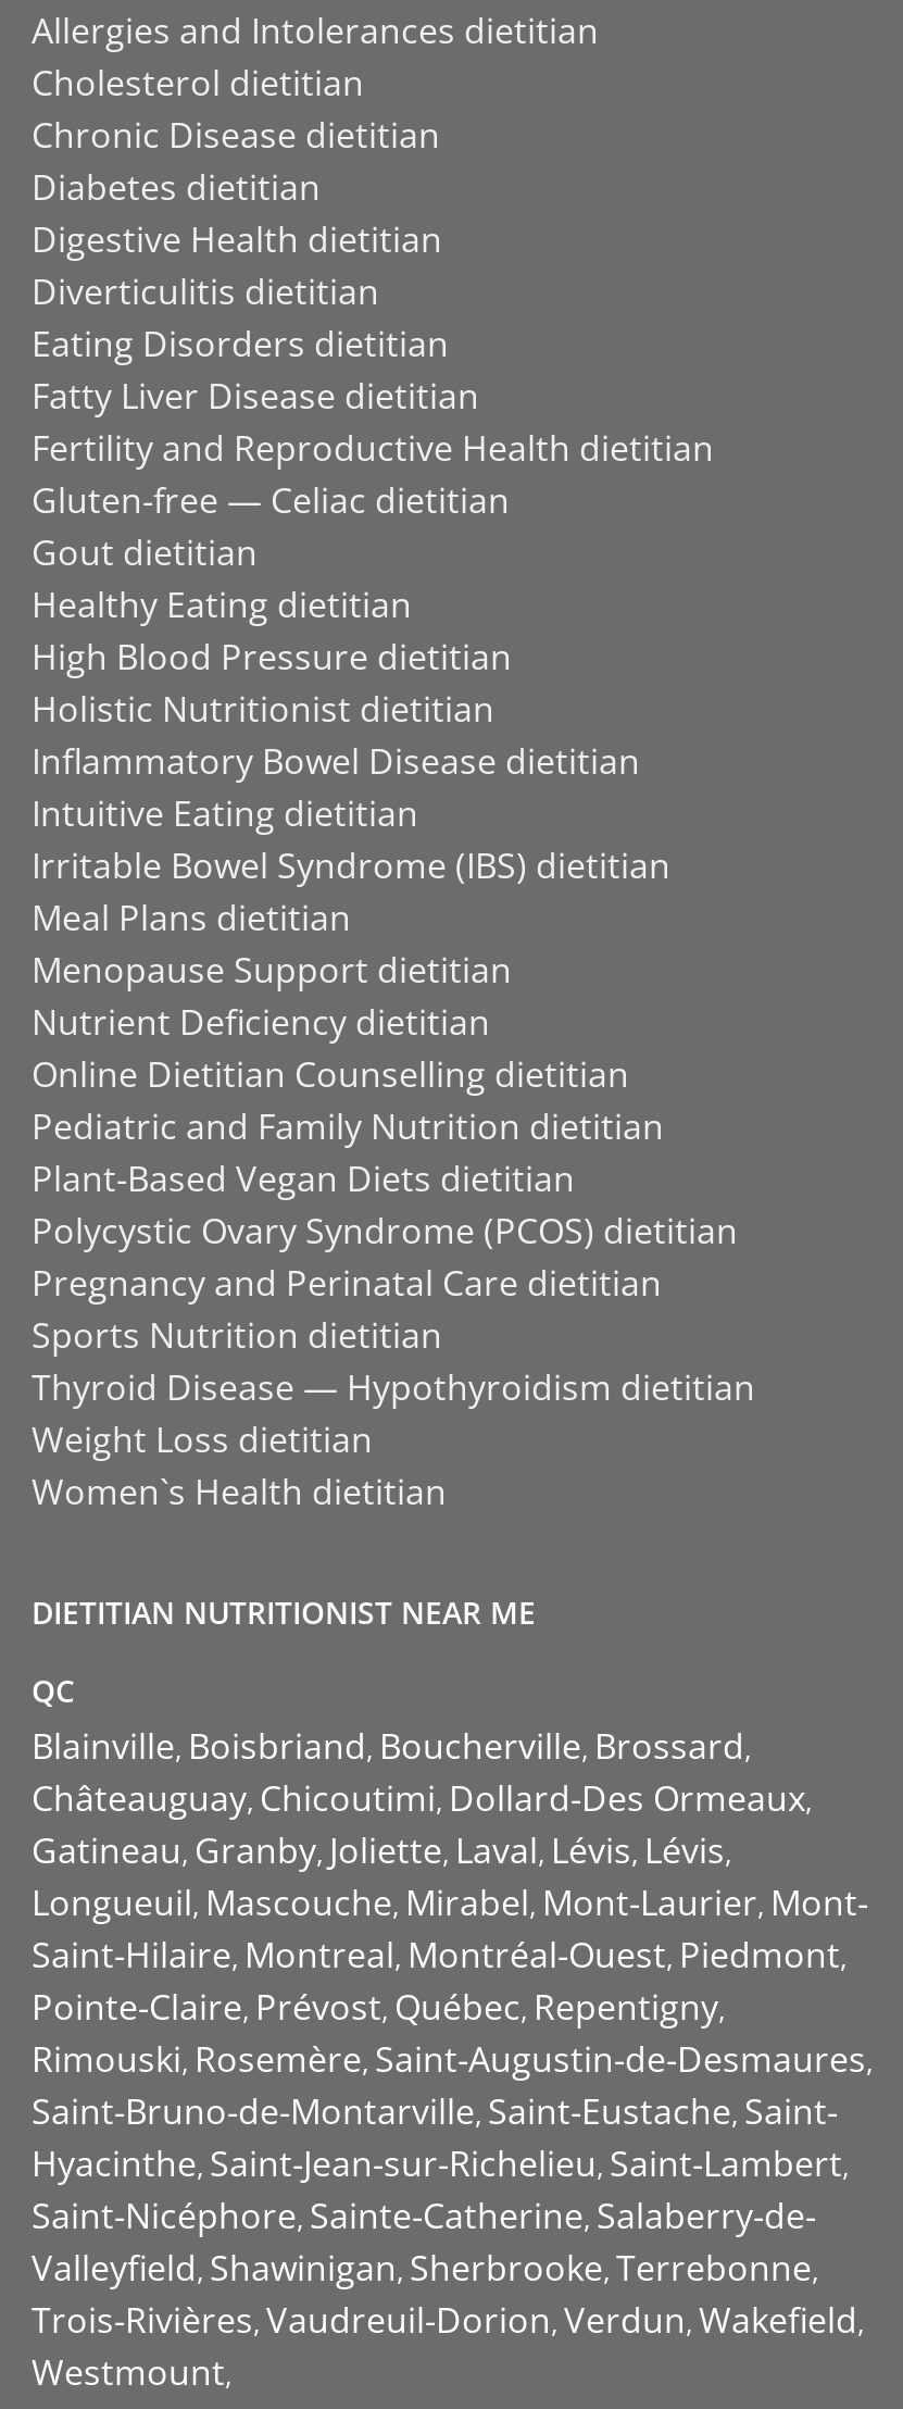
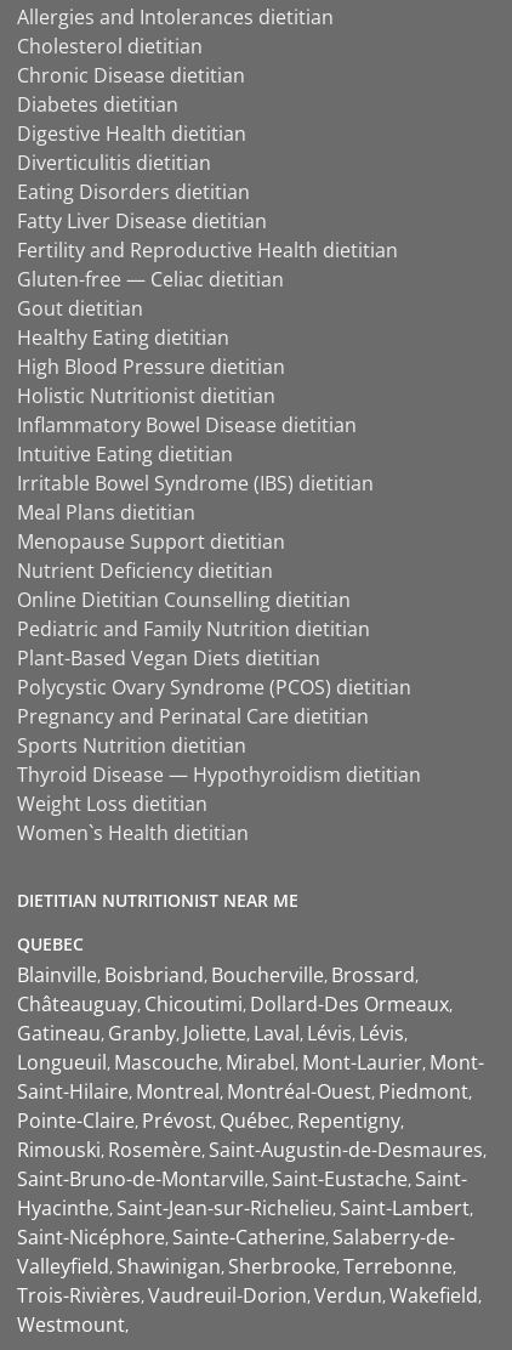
- QC
+ QUEBEC
